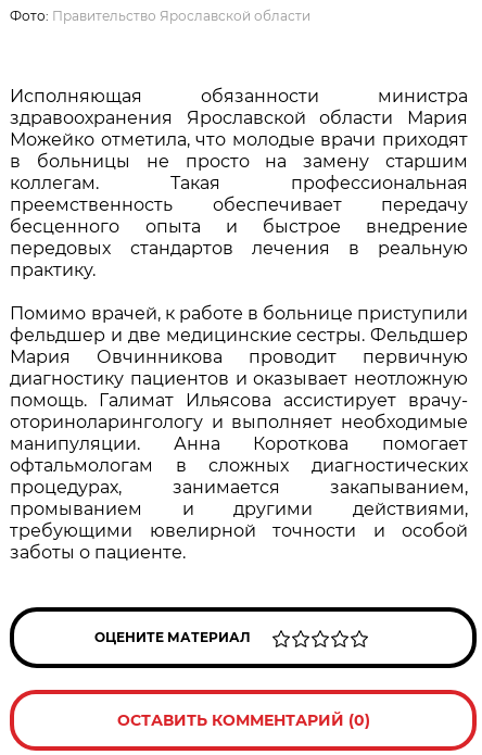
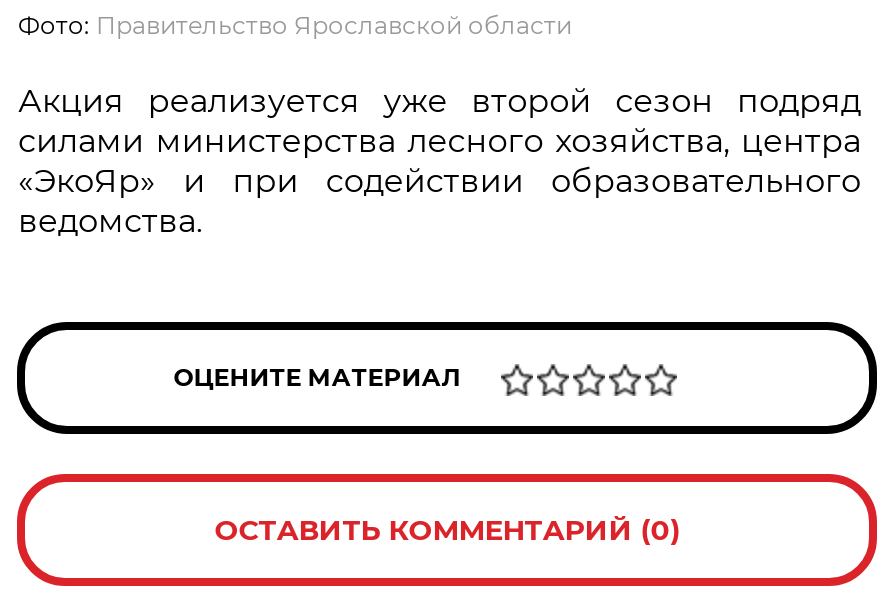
- Исполняющая обязанности министра
- здравоохранения Ярославской области Мария
- Можейко отметила, что молодые врачи приходят
- в больницы не просто на замену старшим
- коллегам. Такая профессиональная
- преемственность обеспечивает передачу
- бесценного опыта и быстрое внедрение
- передовых стандартов лечения в реальную
- практику.
- Помимо врачей, к работе в больнице приступили
- фельдшер и две медицинские сестры. Фельдшер
- Мария Овчинникова проводит первичную
- диагностику пациентов и оказывает неотложную
- помощь. Галимат Ильясова ассистирует врачу-
- оториноларингологу и выполняет необходимые
- манипуляции. Анна Короткова помогает
- офтальмологам в сложных диагностических
- процедурах, занимается закапыванием,
- промыванием и другими действиями,
- требующими ювелирной точности и особой
- заботы о пациенте.
+ Акция реализуется уже второй сезон подряд
+ силами министерства лесного хозяйства, центра
+ «ЭкоЯр» и при содействии образовательного
+ ведомства.
